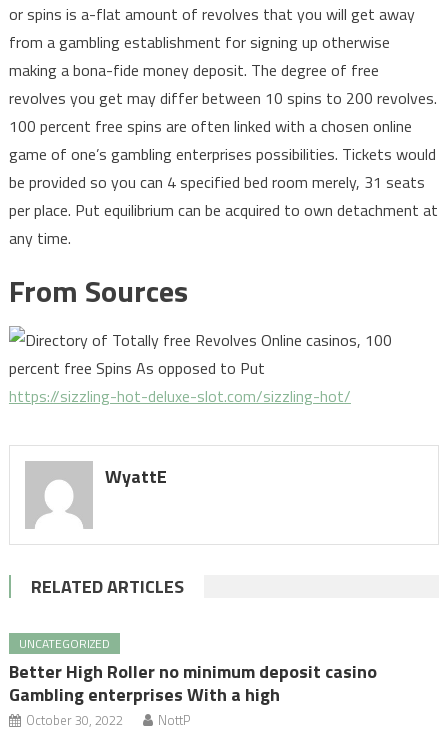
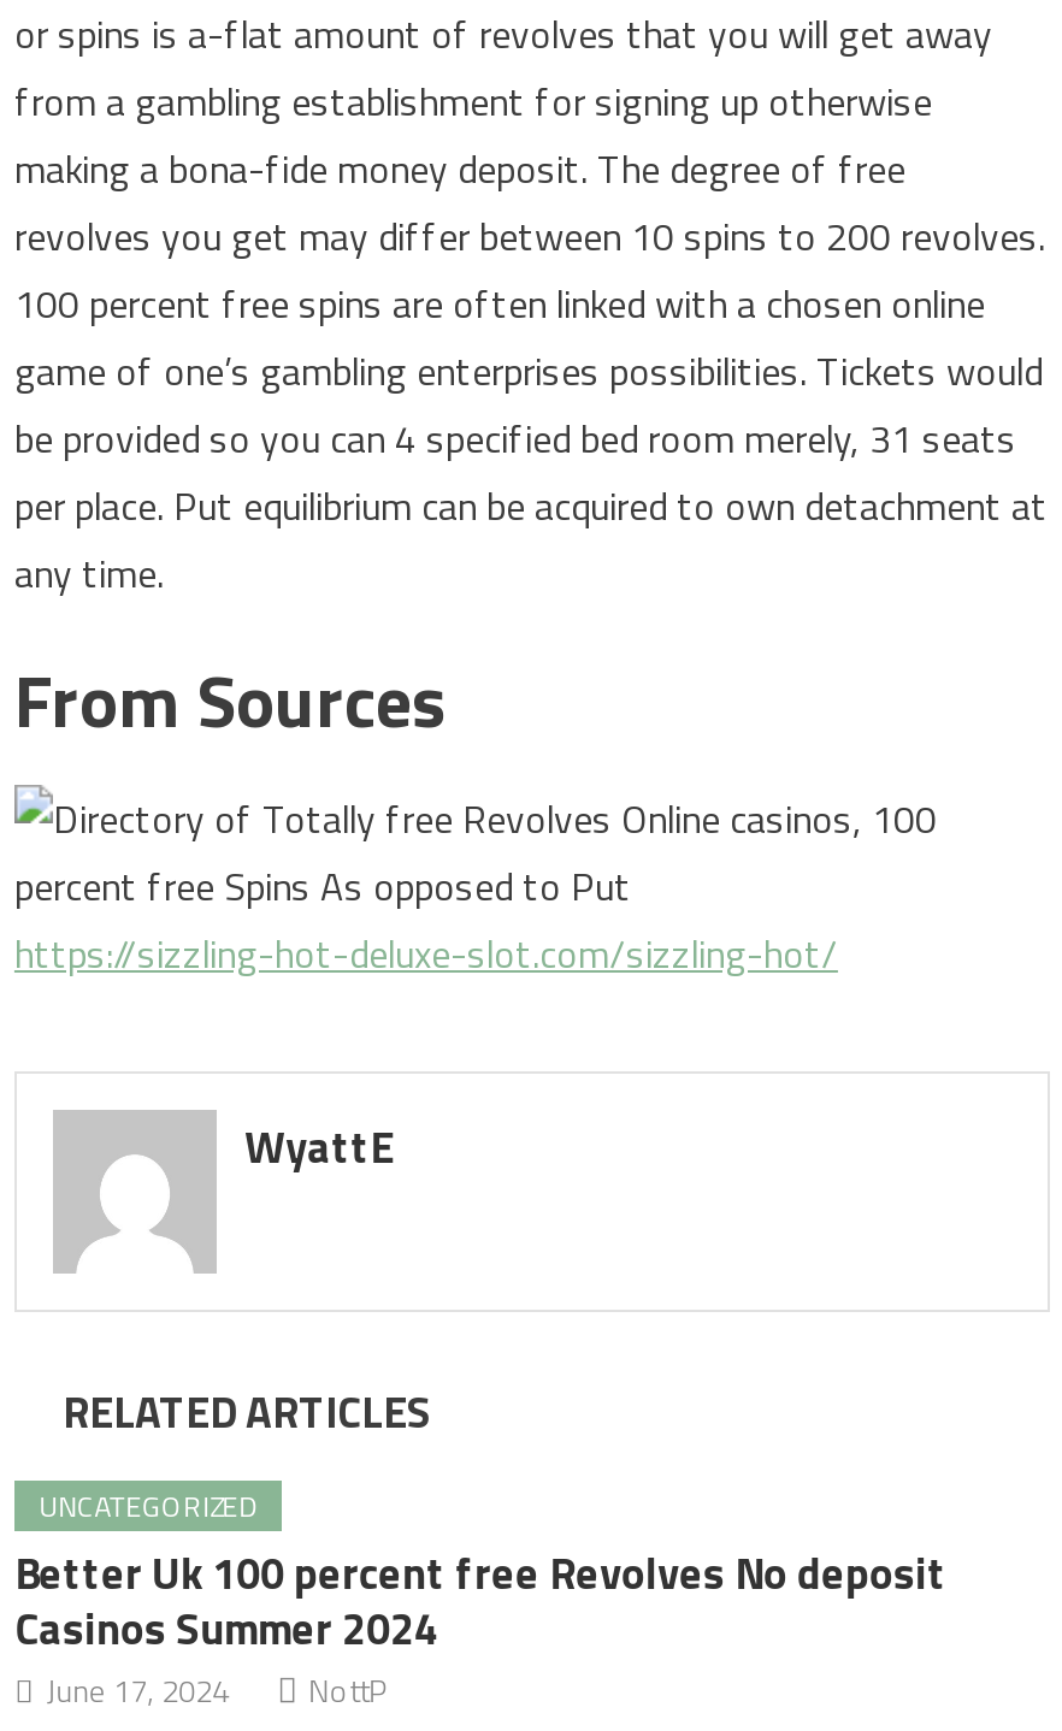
- Better High Roller no minimum deposit casino
- Gambling enterprises With a high
- October 30, 2022
+ Better Uk 100 percent free Revolves No deposit
+ Casinos Summer 2024
+ June 17, 2024
